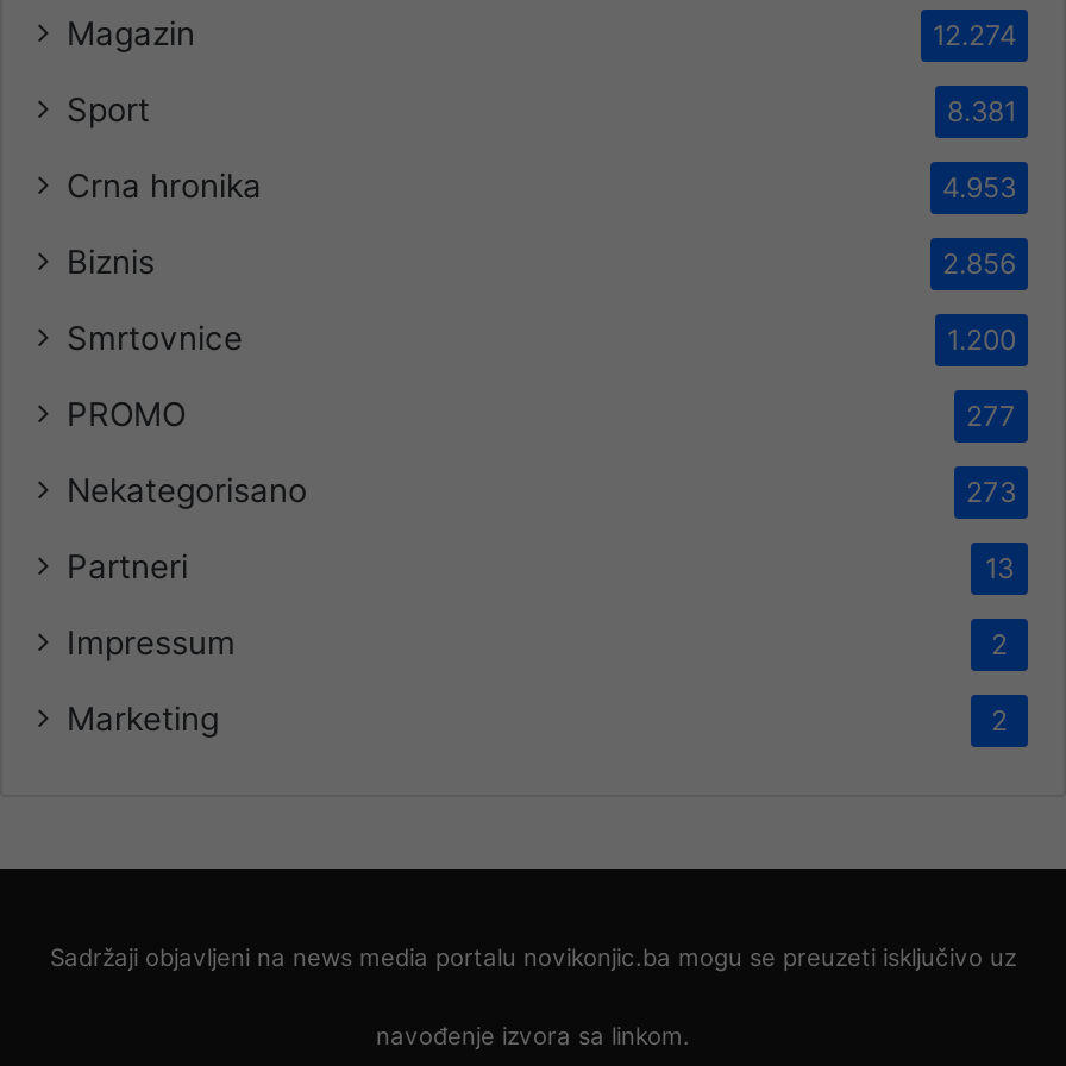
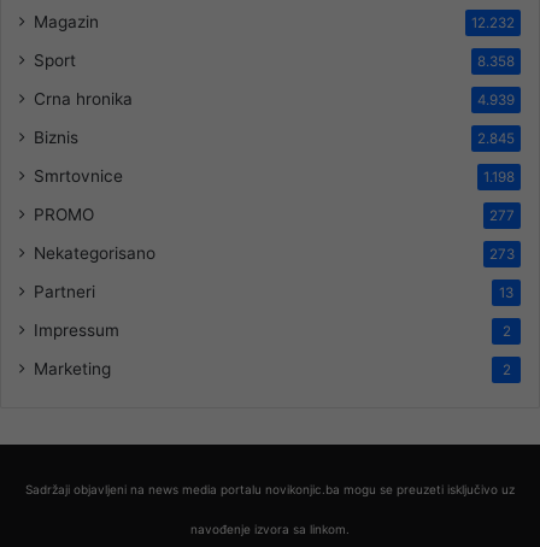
- 12.274
+ 12.232

- 8.381
+ 8.358

- 4.953
+ 4.939

- 2.856
+ 2.845

- 1.200
+ 1.198
